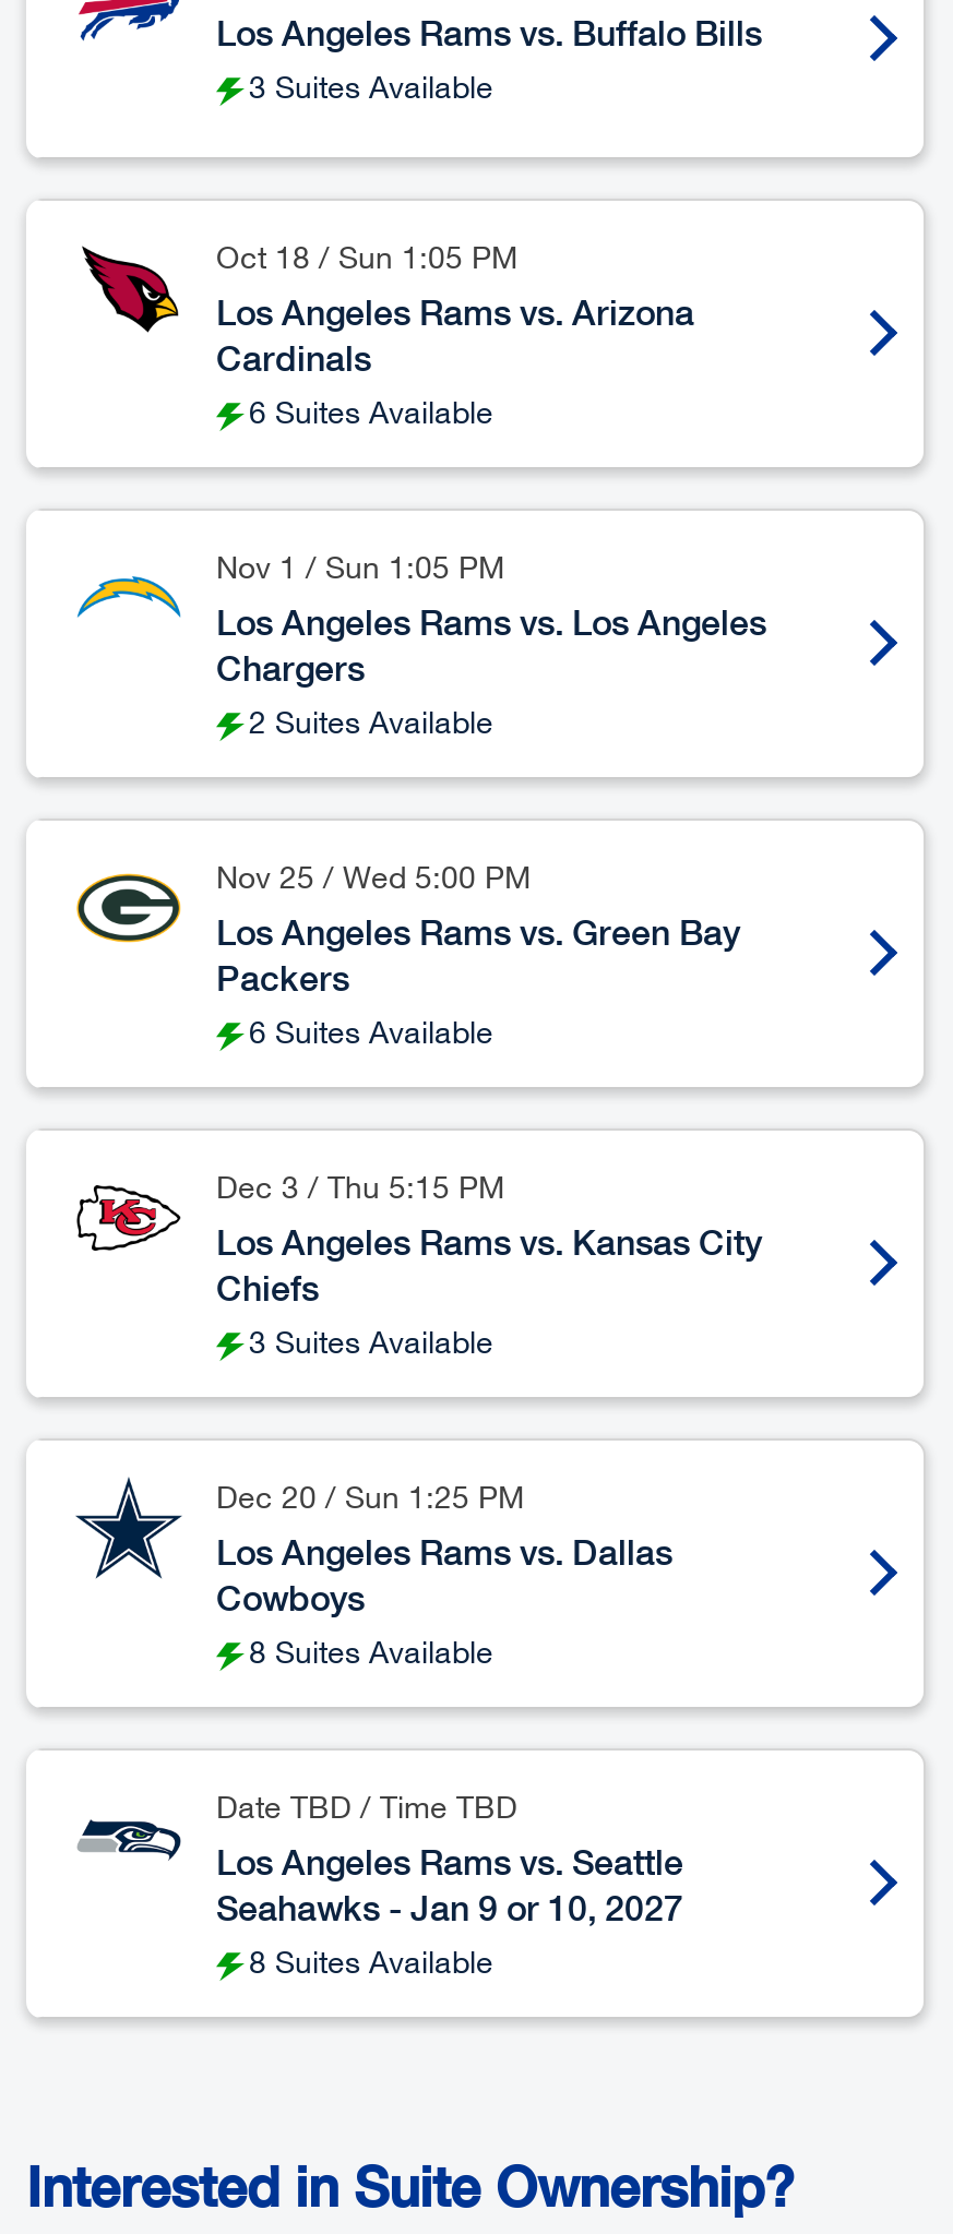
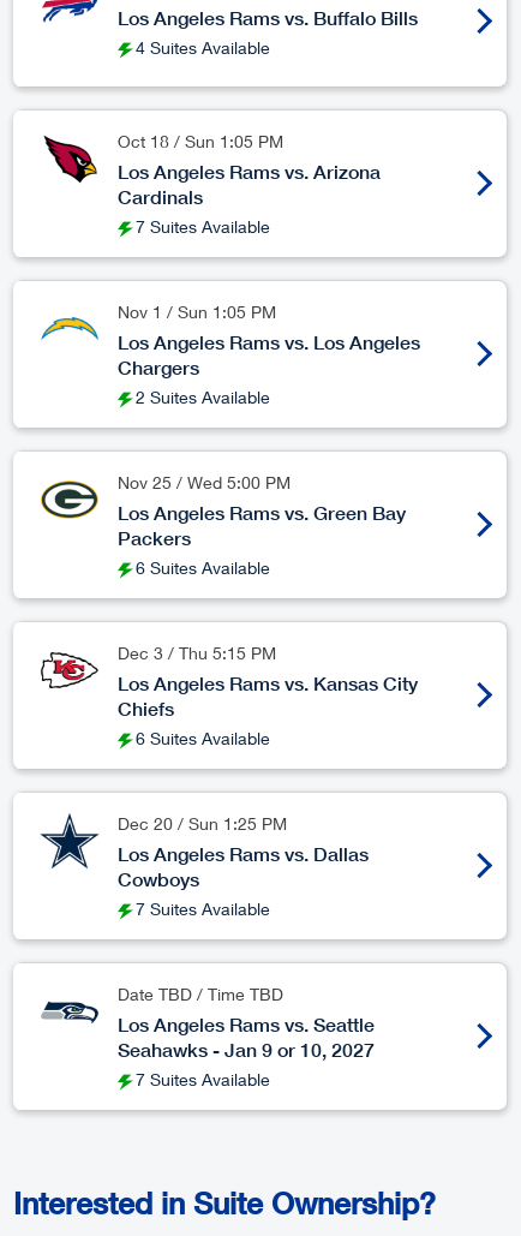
- 3 Suites Available
+ 4 Suites Available

- 6 Suites Available
+ 7 Suites Available

- 3 Suites Available
+ 6 Suites Available

- 8 Suites Available
+ 7 Suites Available

- 8 Suites Available
+ 7 Suites Available
